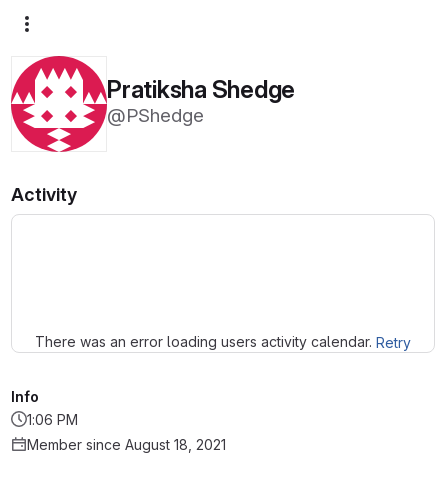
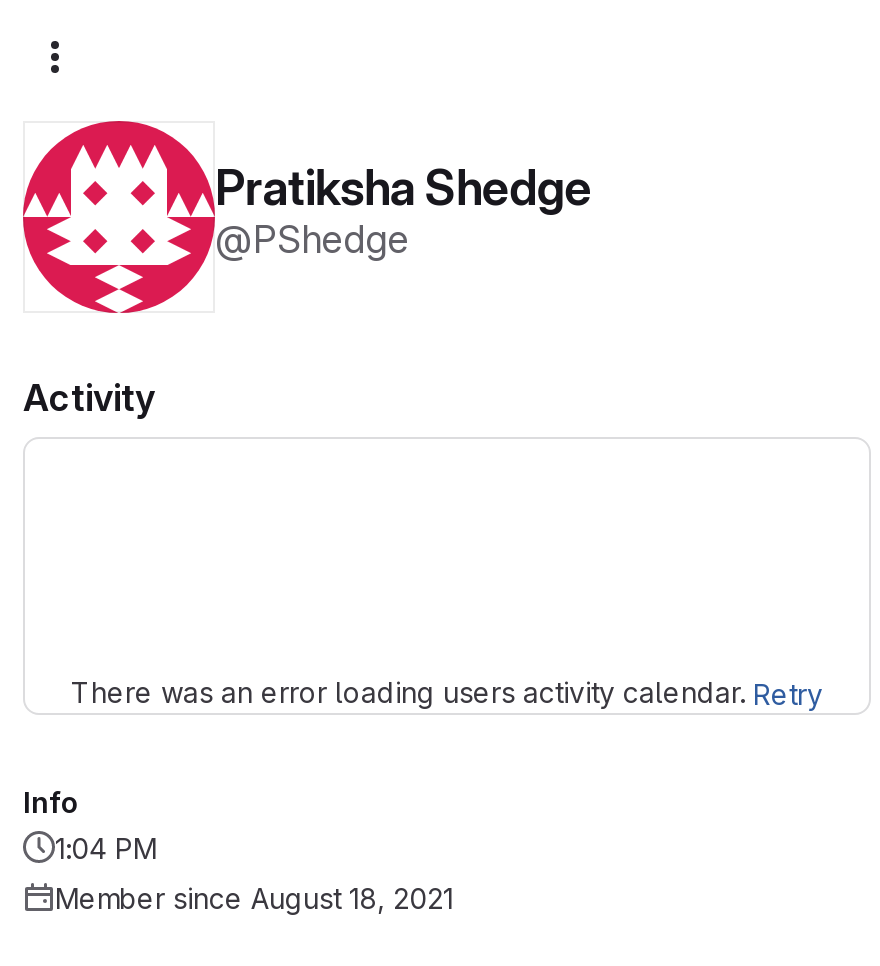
- 1:06 PM
+ 1:04 PM
